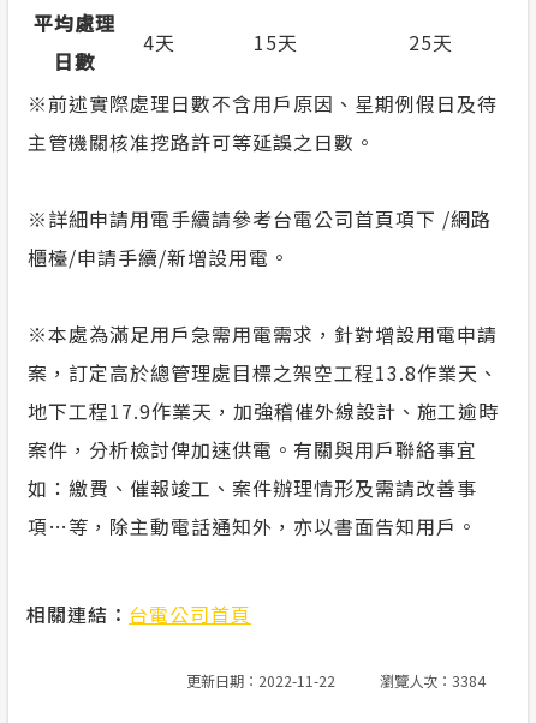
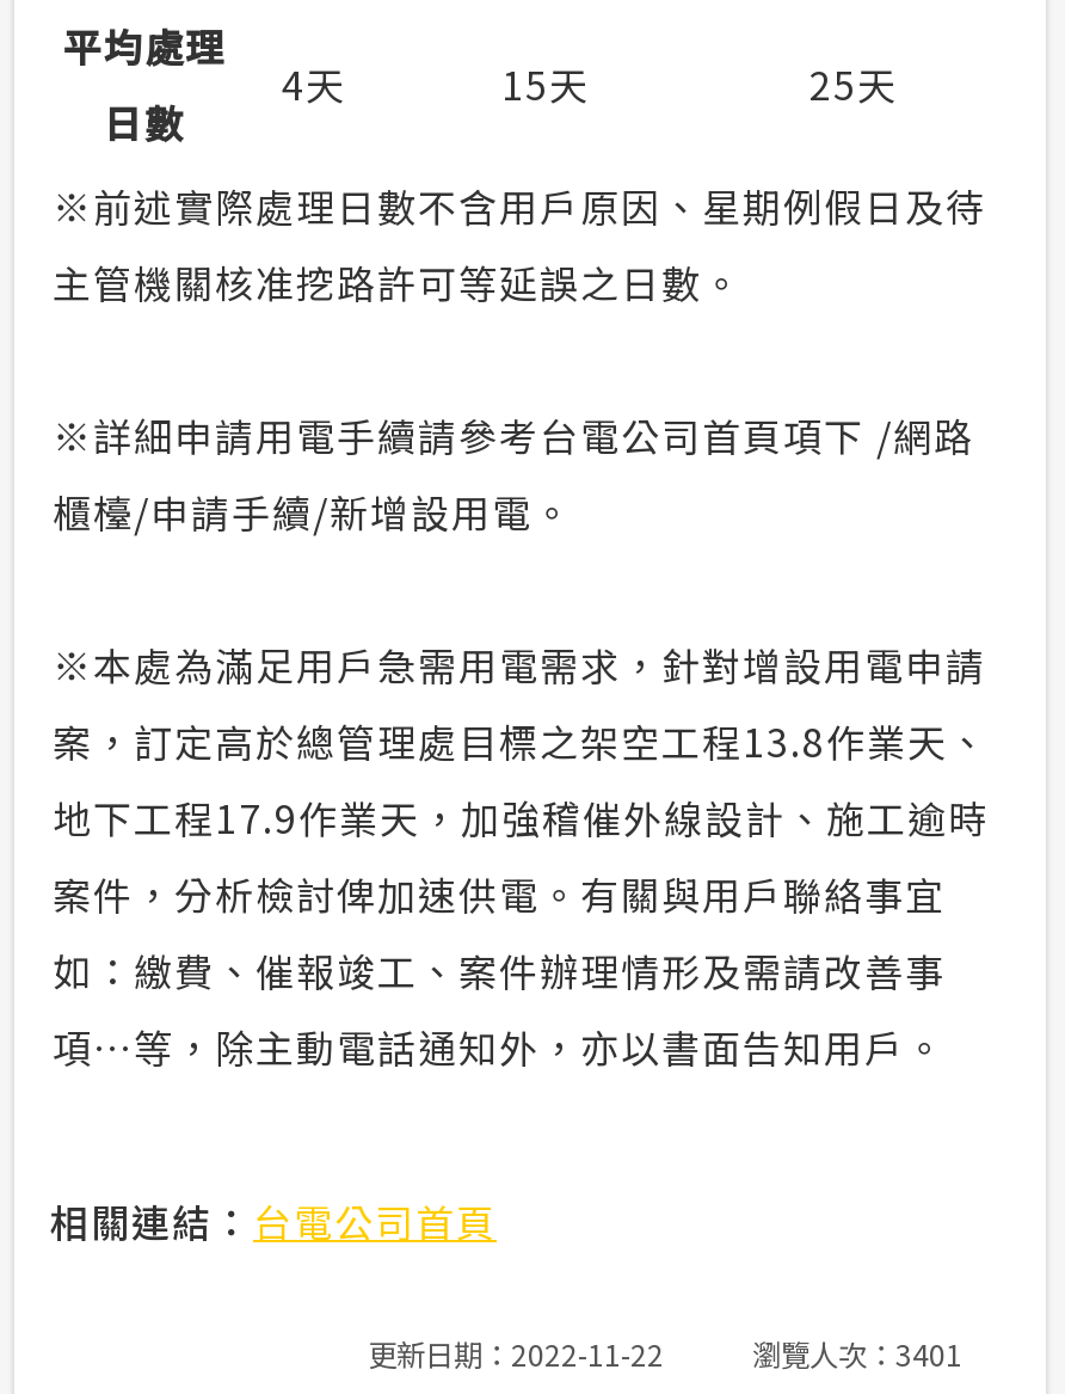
- 瀏覽人次：3384
+ 瀏覽人次：3401
